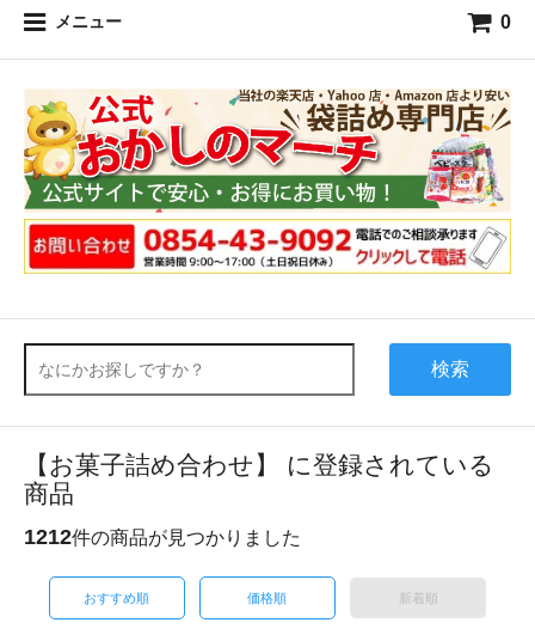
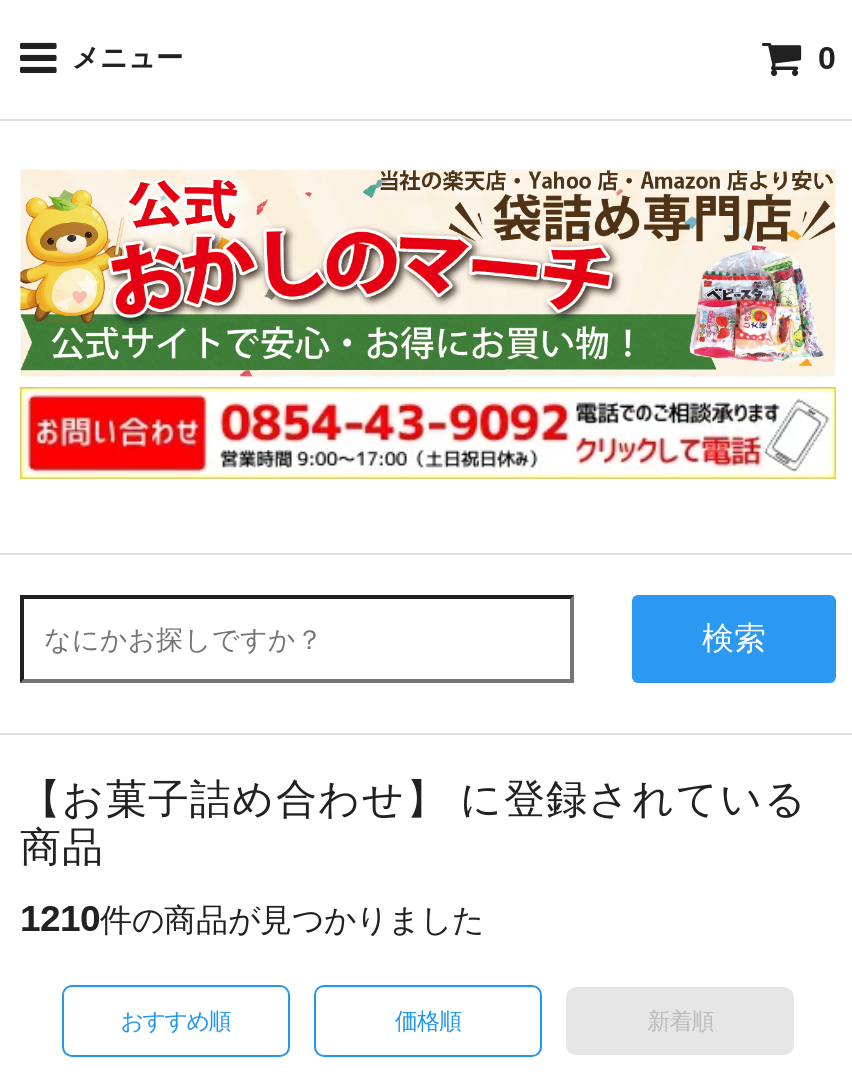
- 1212件の商品が見つかりました
+ 1210件の商品が見つかりました
